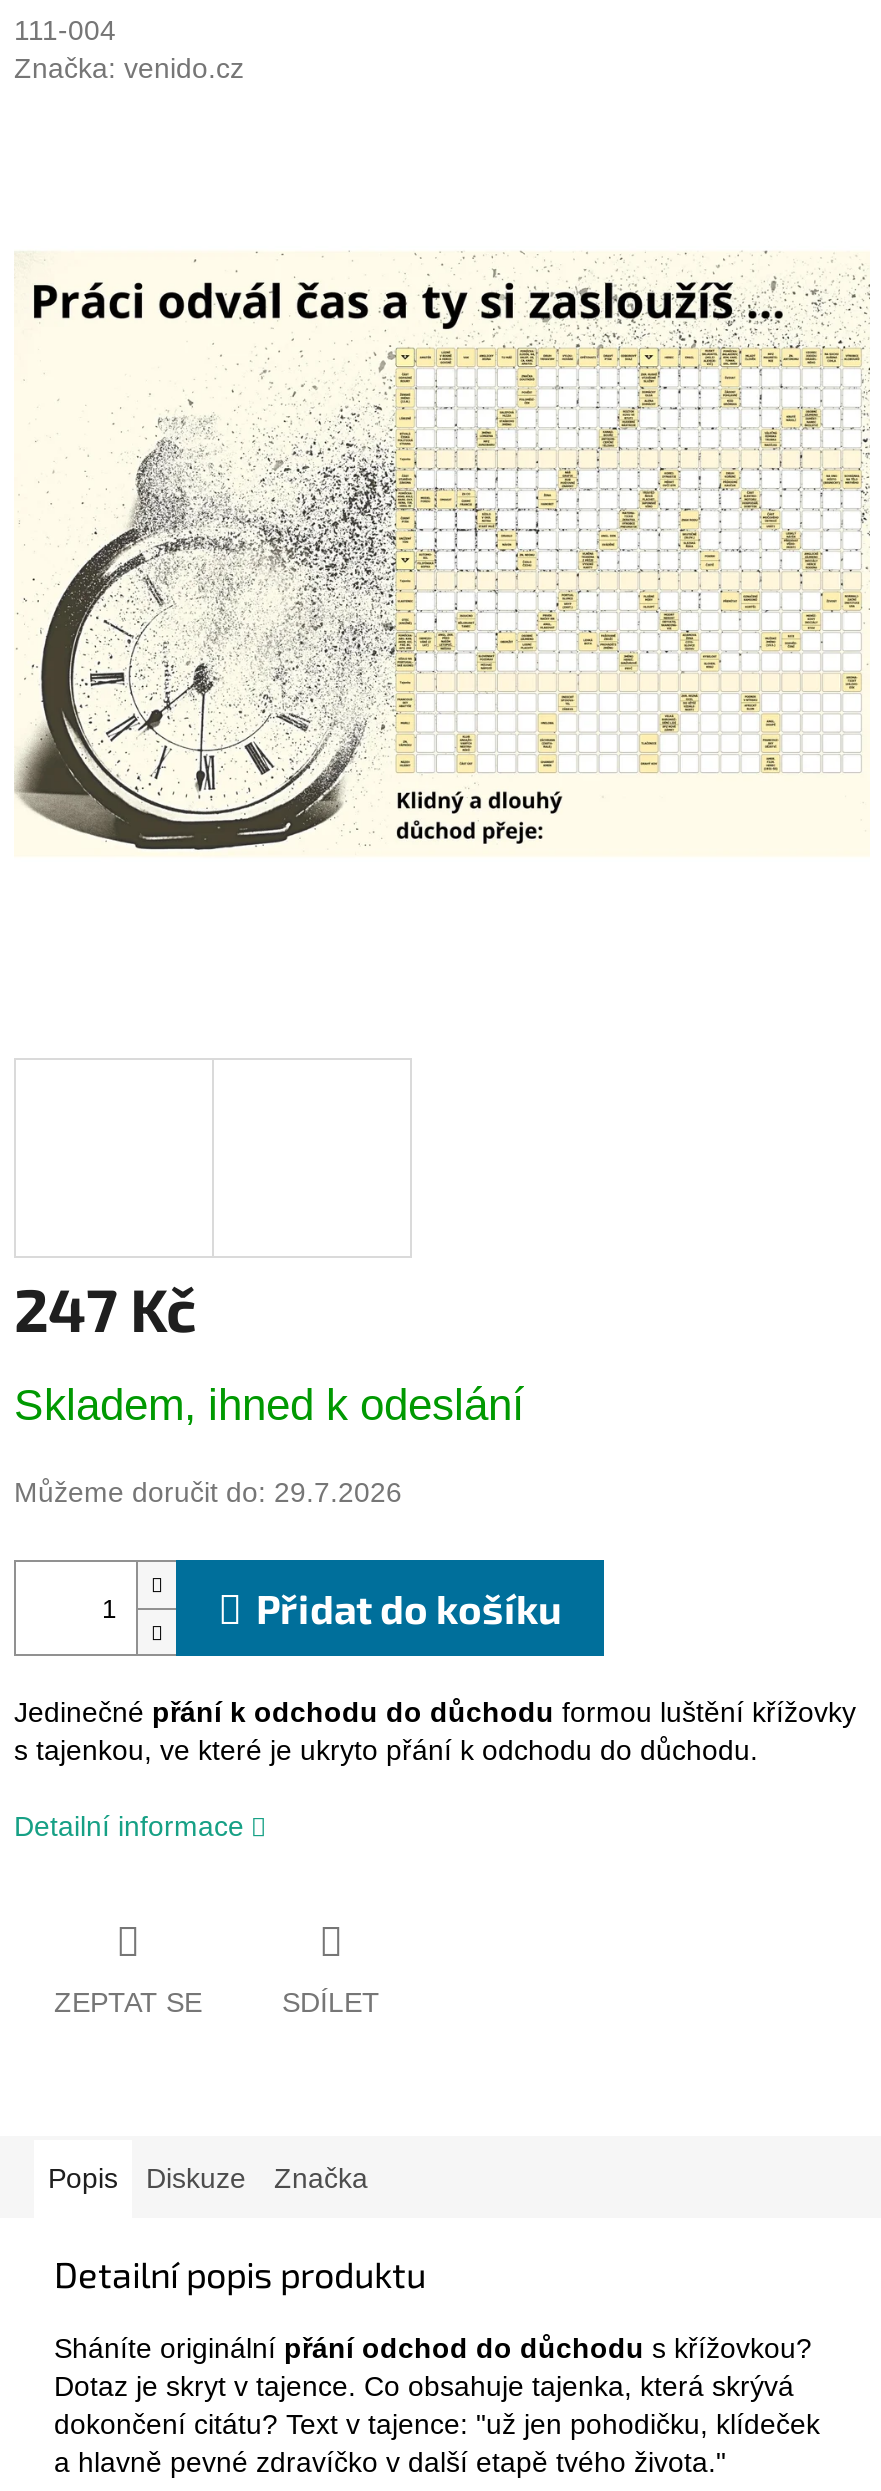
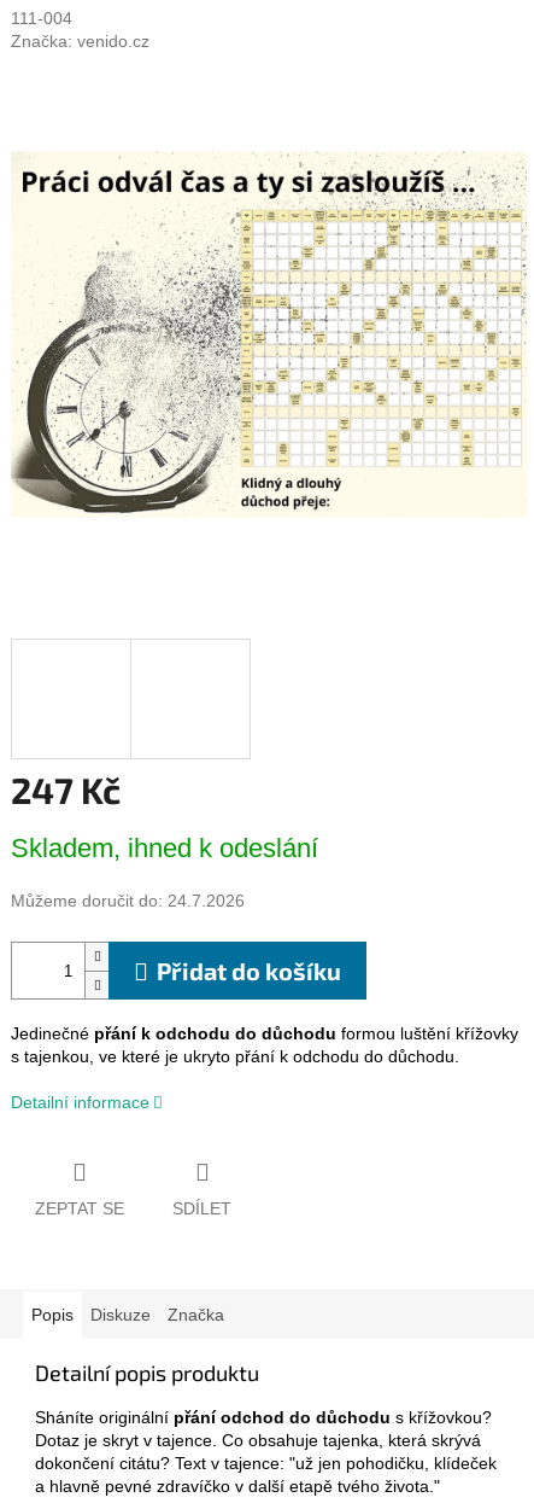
- Můžeme doručit do: 29.7.2026
+ Můžeme doručit do: 24.7.2026
